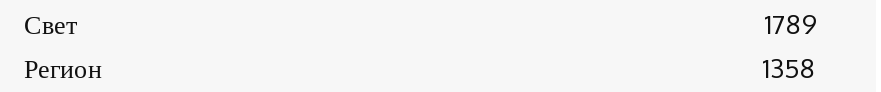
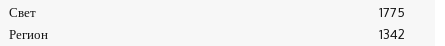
- 1789
+ 1775

- 1358
+ 1342
